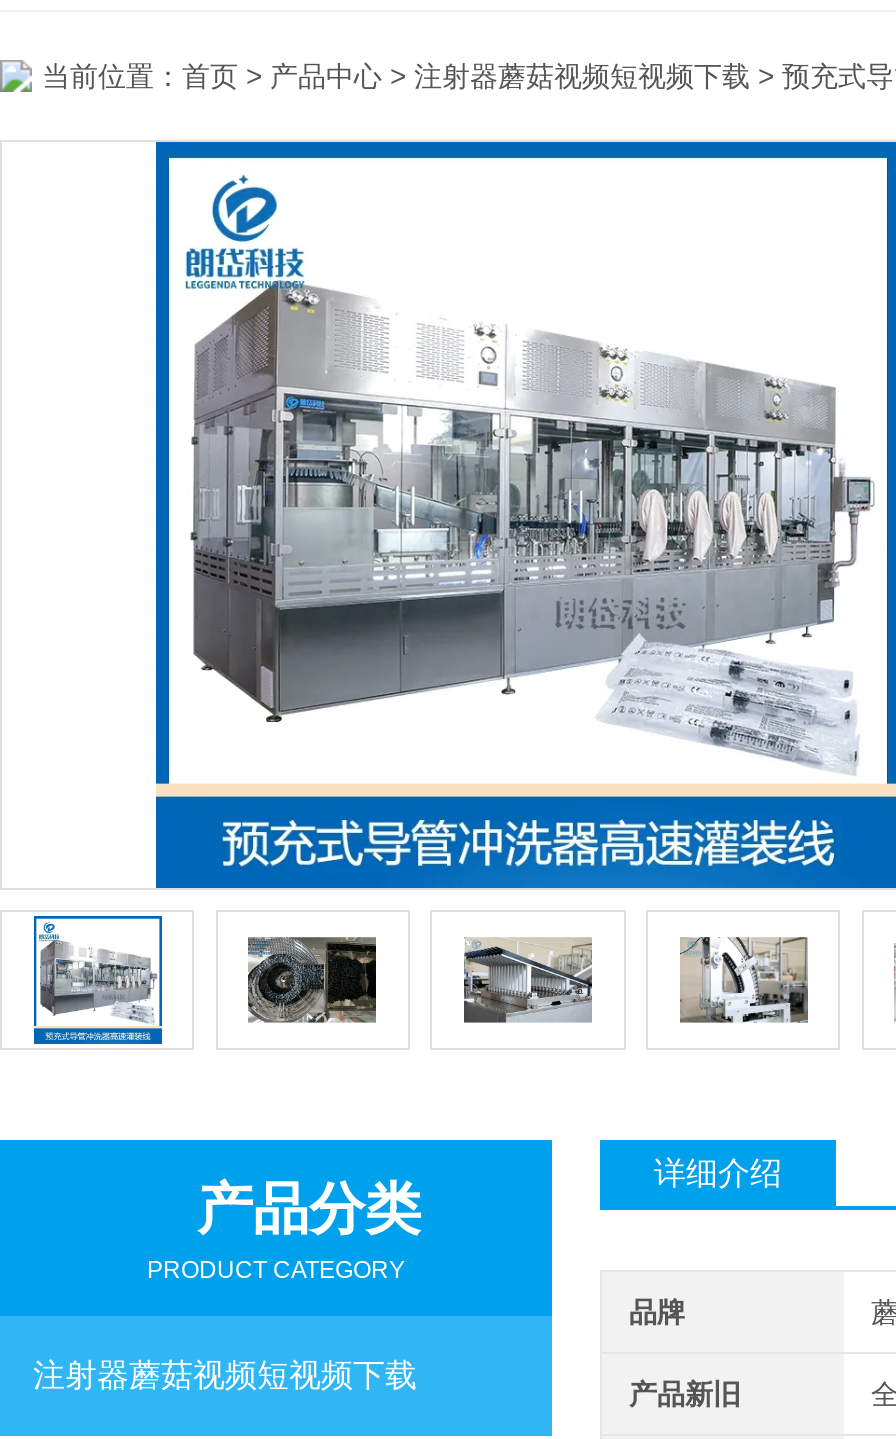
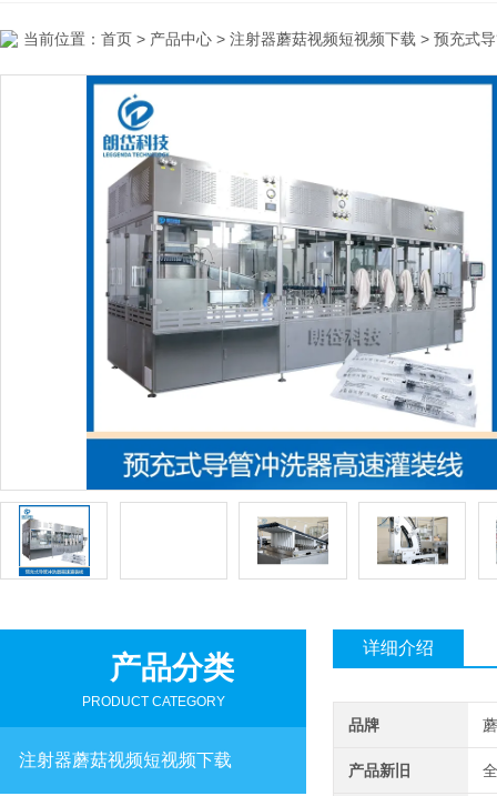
- [image]
